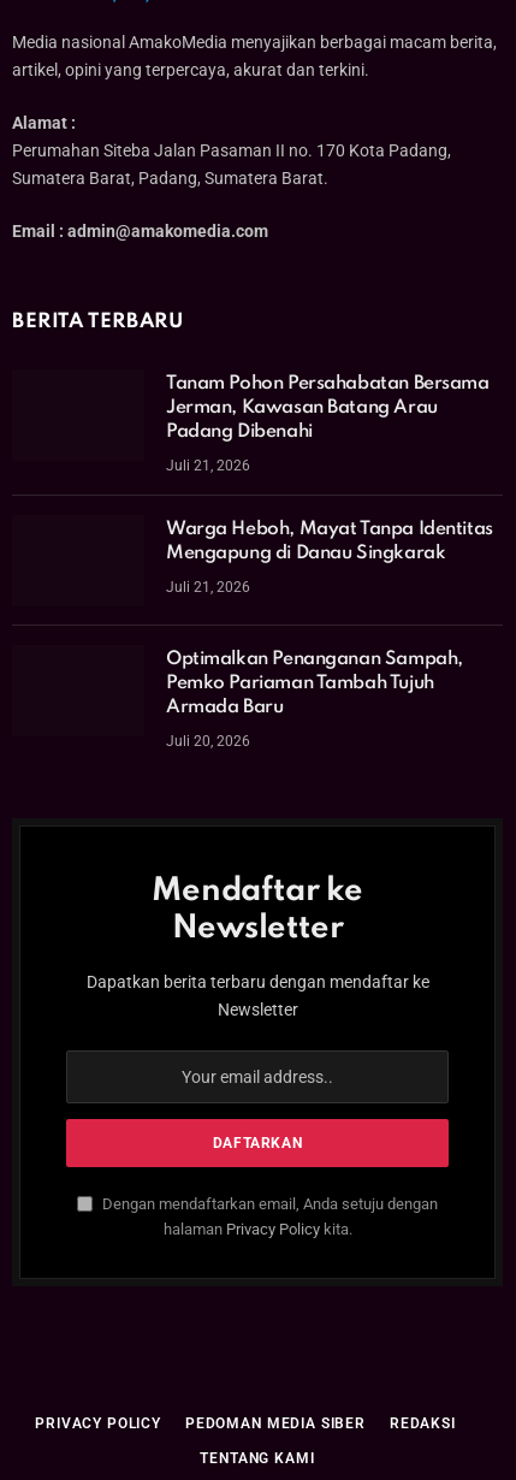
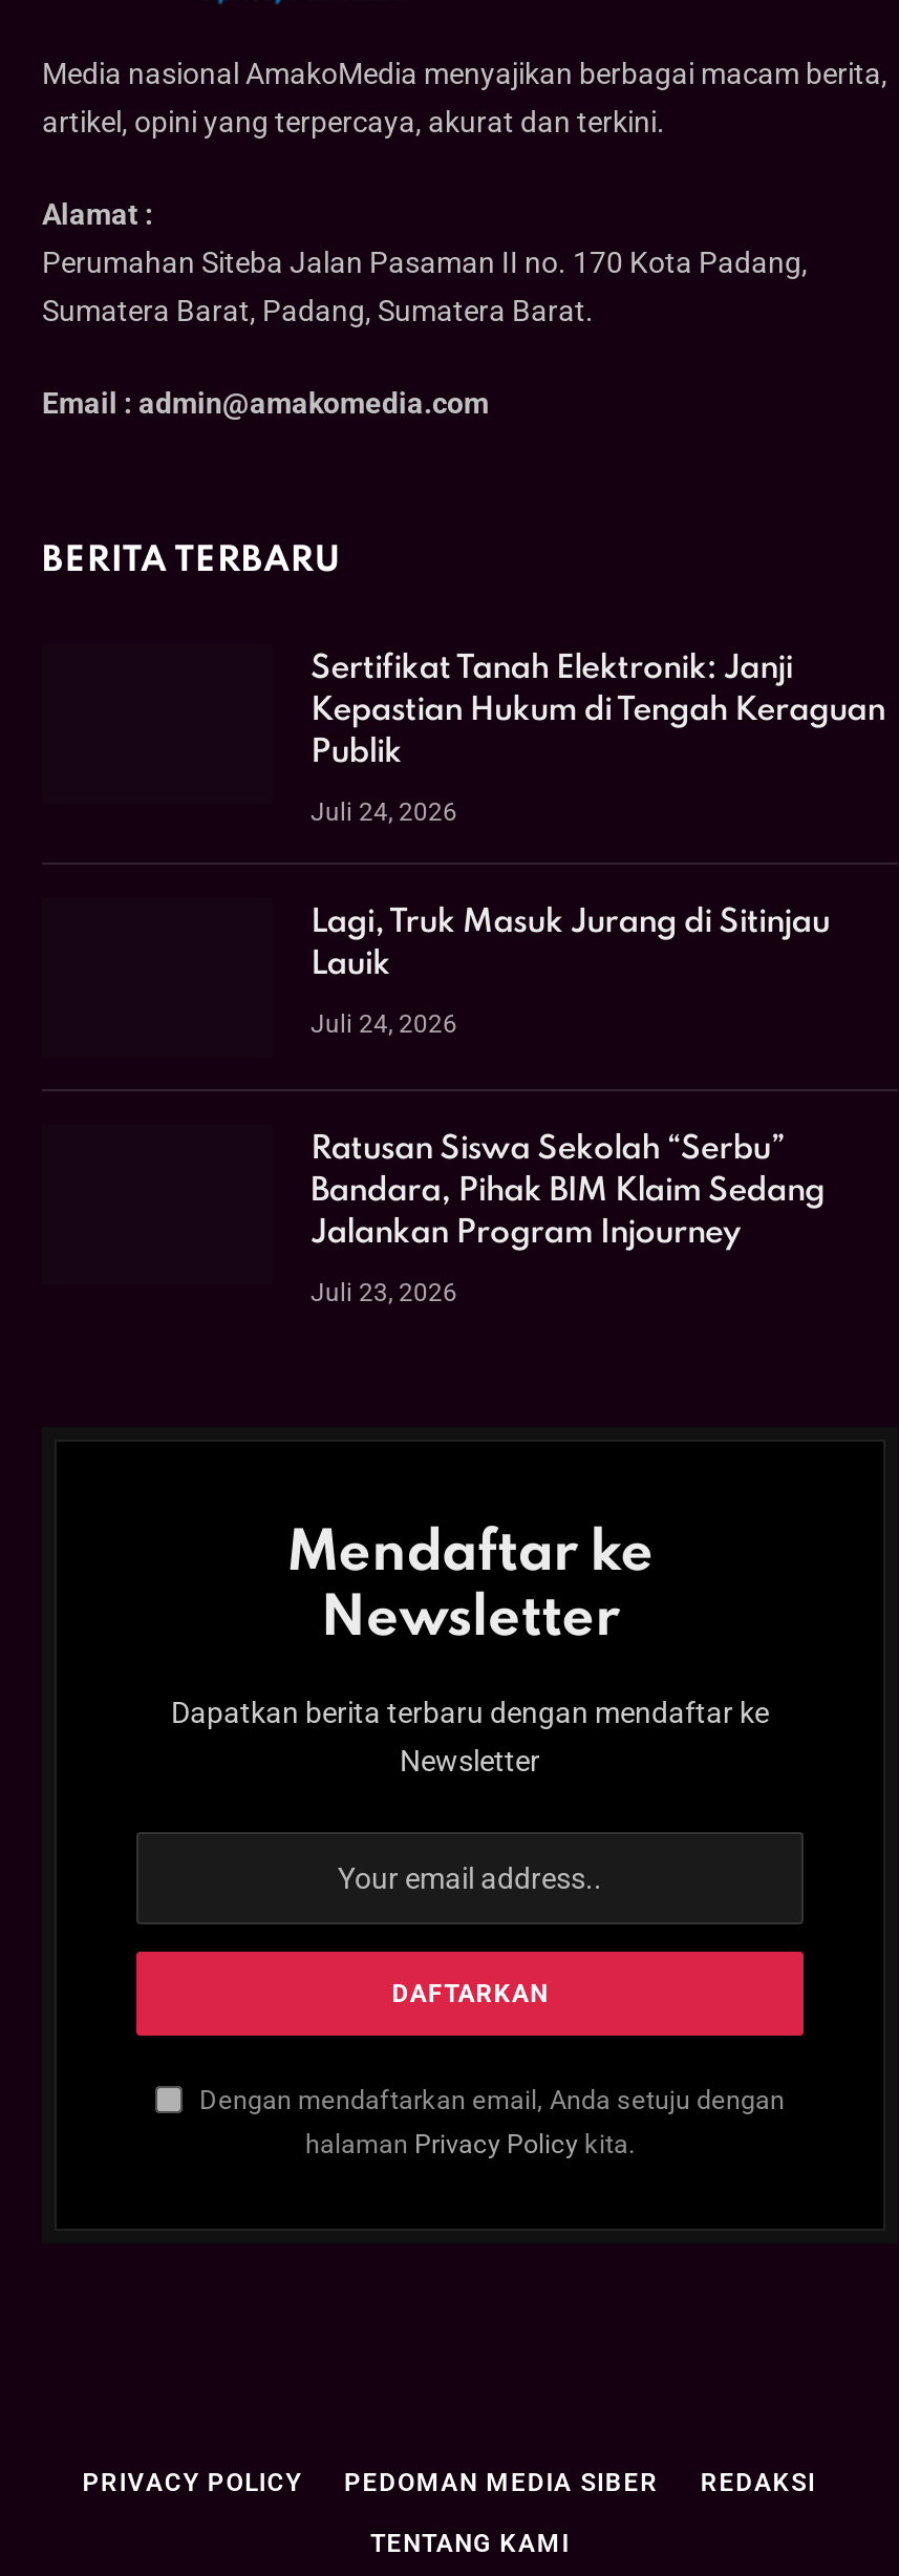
- Tanam Pohon Persahabatan Bersama
- Jerman, Kawasan Batang Arau
- Padang Dibenahi
+ Sertifikat Tanah Elektronik: Janji
+ Kepastian Hukum di Tengah Keraguan
+ Publik

- Juli 21, 2026
+ Juli 24, 2026

- Warga Heboh, Mayat Tanpa Identitas
- Mengapung di Danau Singkarak
+ Lagi, Truk Masuk Jurang di Sitinjau
+ Lauik

- Juli 21, 2026
+ Juli 24, 2026

- Optimalkan Penanganan Sampah,
- Pemko Pariaman Tambah Tujuh
- Armada Baru
+ Ratusan Siswa Sekolah “Serbu”
+ Bandara, Pihak BIM Klaim Sedang
+ Jalankan Program Injourney

- Juli 20, 2026
+ Juli 23, 2026
